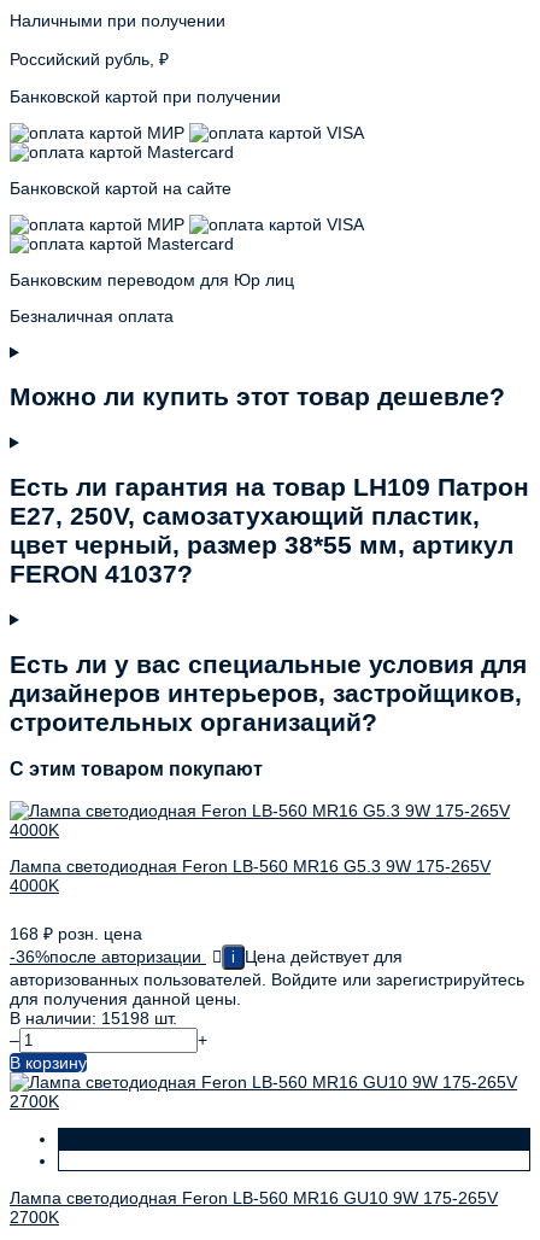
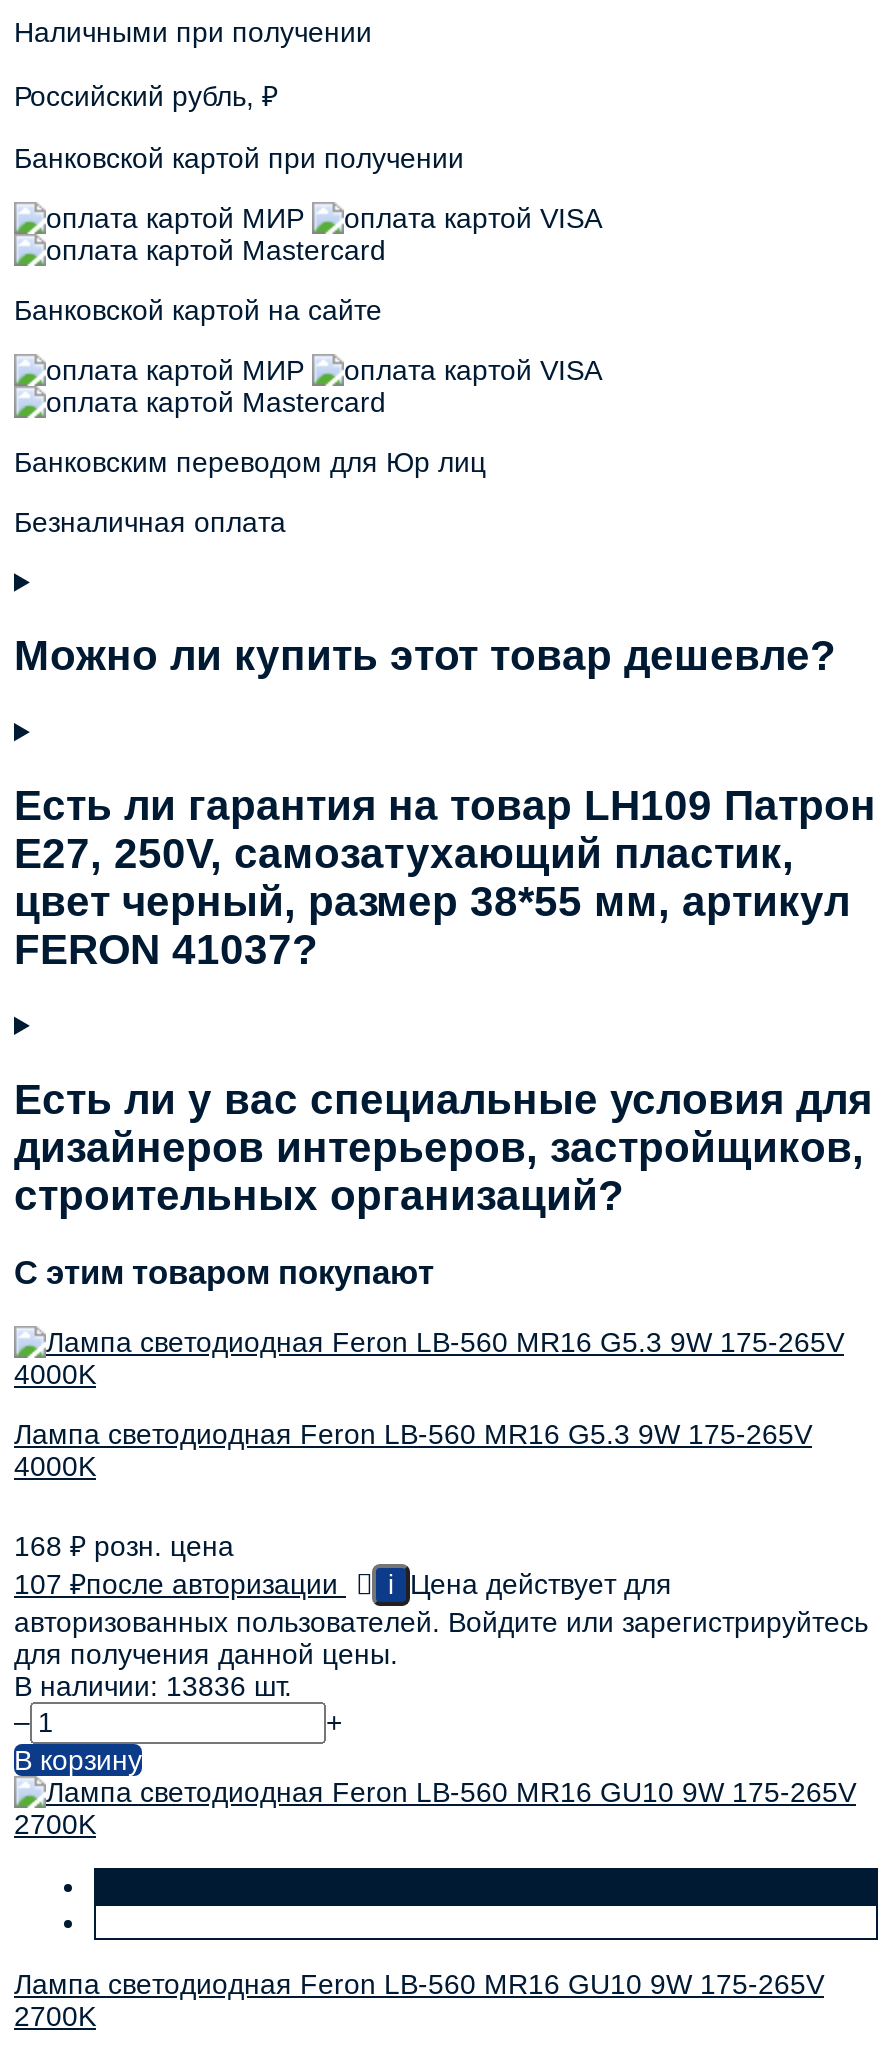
- -36%после авторизации
+ 107 ₽после авторизации

- В наличии: 15198 шт.
+ В наличии: 13836 шт.
